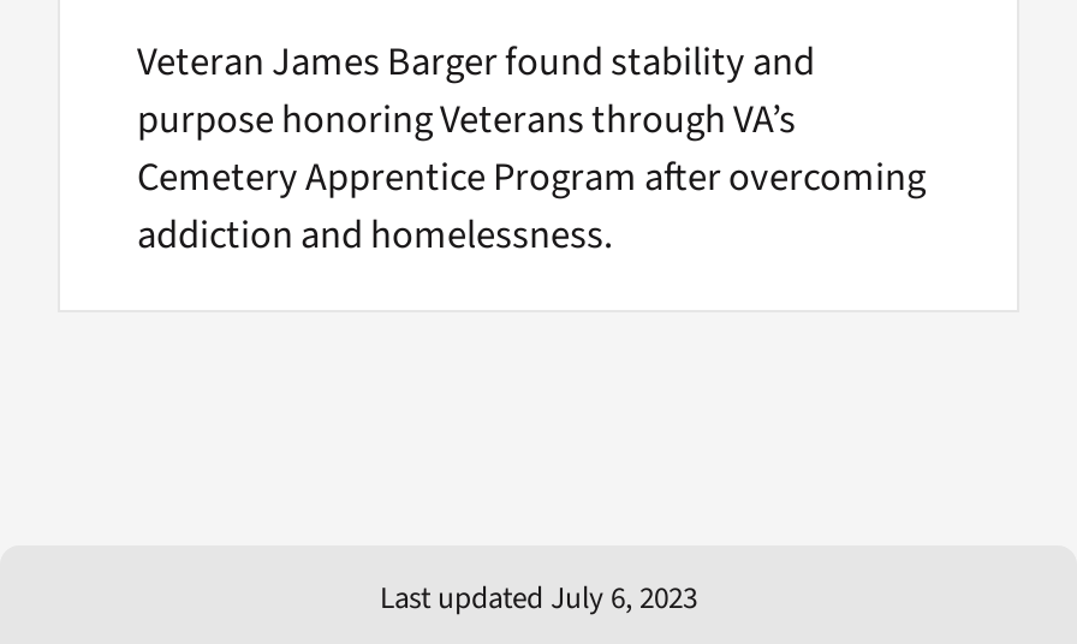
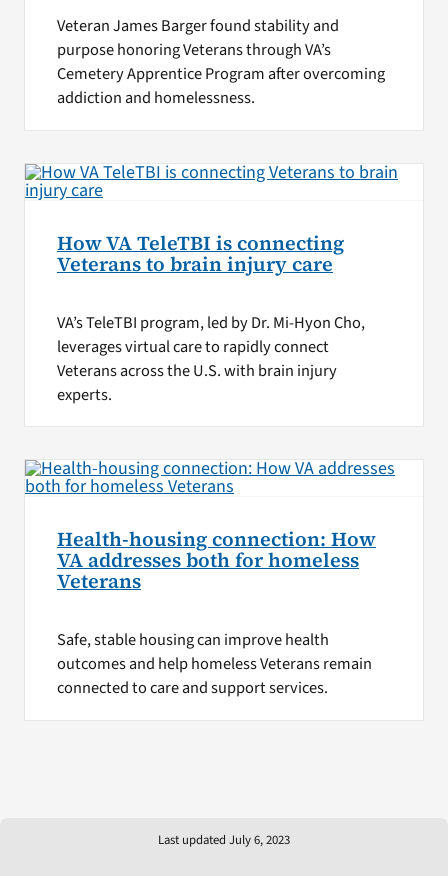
+ [image]
+ How VA TeleTBI is connecting
+ Veterans to brain injury care
+ VA’s TeleTBI program, led by Dr. Mi-Hyon Cho,
+ leverages virtual care to rapidly connect
+ Veterans across the U.S. with brain injury
+ experts.

+ [image]
+ Health-housing connection: How
+ VA addresses both for homeless
+ Veterans
+ Safe, stable housing can improve health
+ outcomes and help homeless Veterans remain
+ connected to care and support services.
